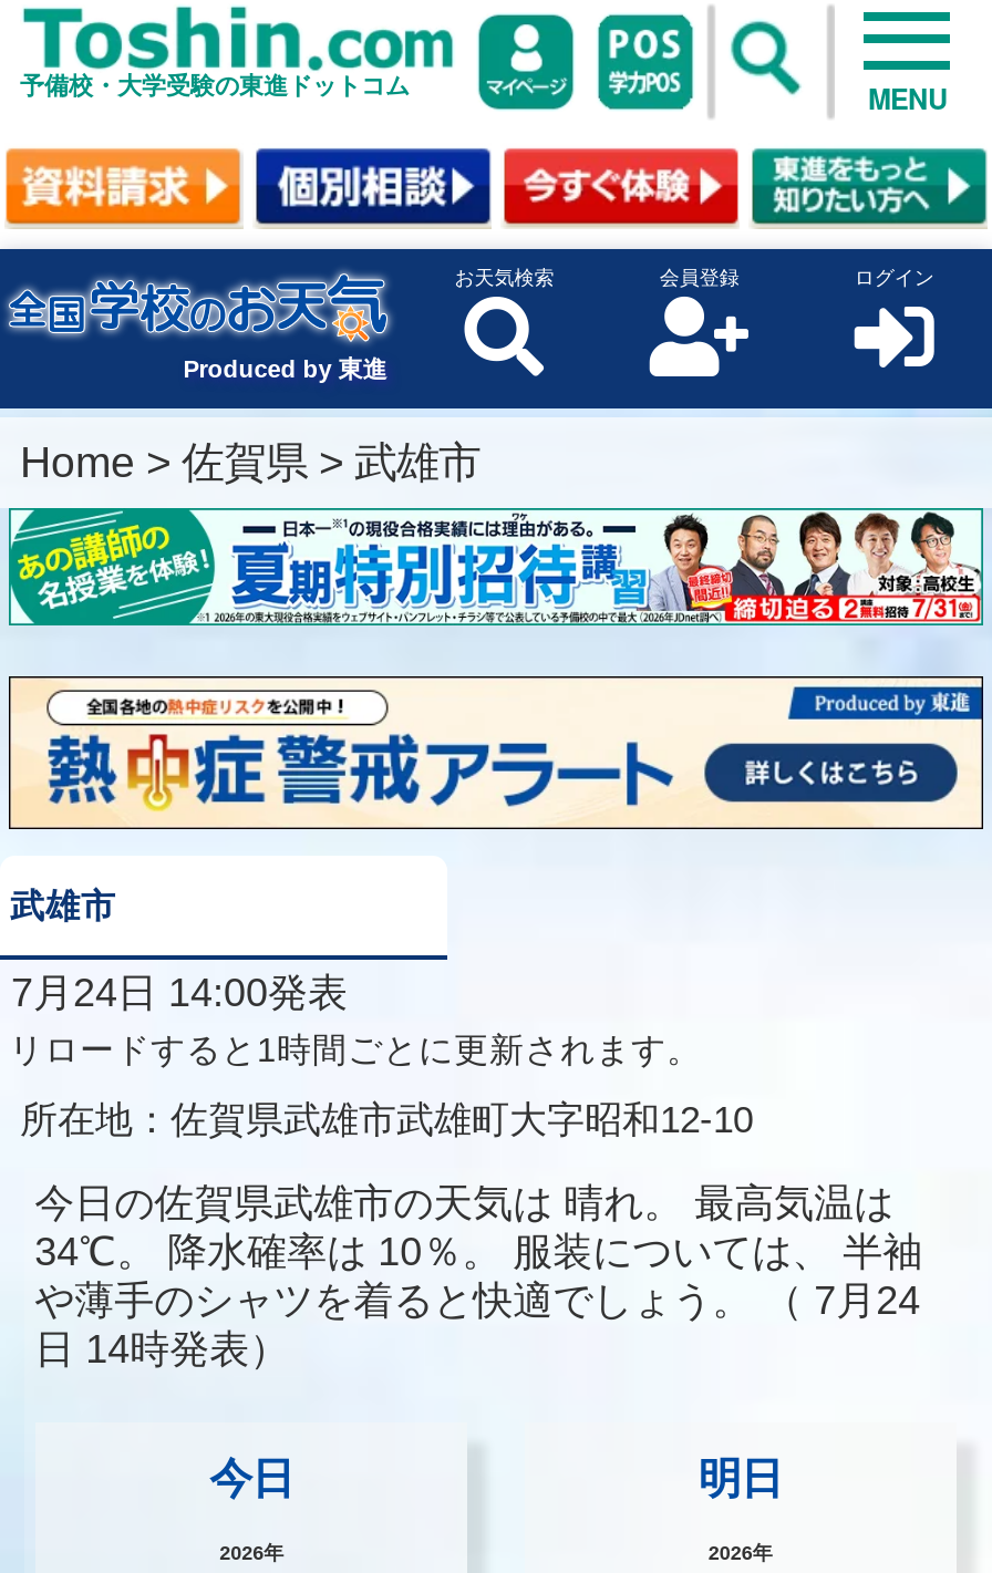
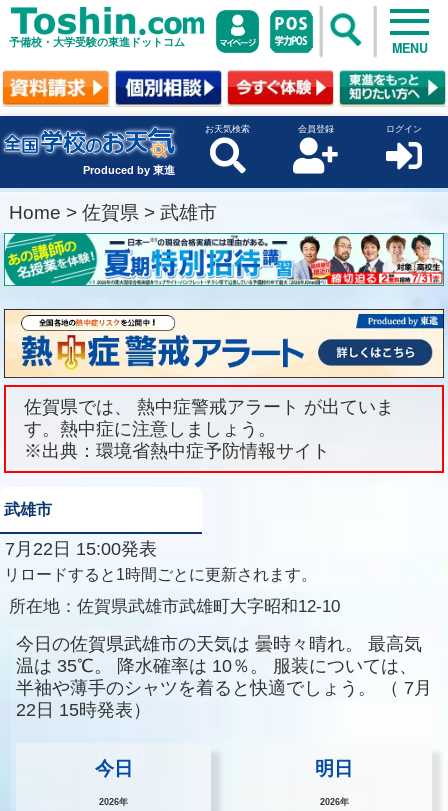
+ [image]
+ 佐賀県では、 熱中症警戒アラート が出ていま
+ す。熱中症に注意しましょう。
+ ※出典：環境省熱中症予防情報サイト

- 7月24日 14:00発表
+ 7月22日 15:00発表

- 今日の佐賀県武雄市の天気は 晴れ。 最高気温は
- 34℃。 降水確率は 10％。 服装については、 半袖
- や薄手のシャツを着ると快適でしょう。（ 7月24
- 日 14時発表）
+ 今日の佐賀県武雄市の天気は 曇時々晴れ。 最高気
+ 温は 35℃。 降水確率は 10％。 服装については、
+ 半袖や薄手のシャツを着ると快適でしょう。（ 7月
+ 22日 15時発表）
